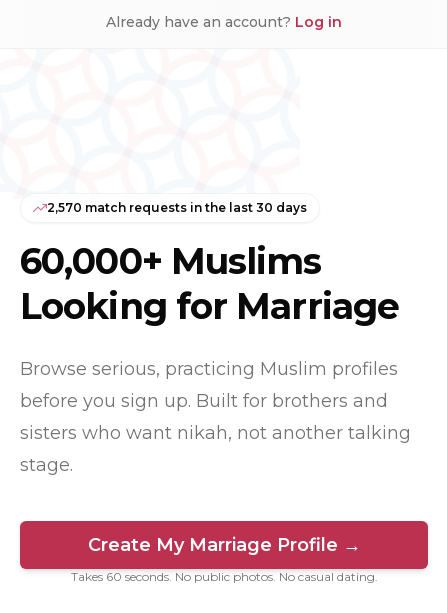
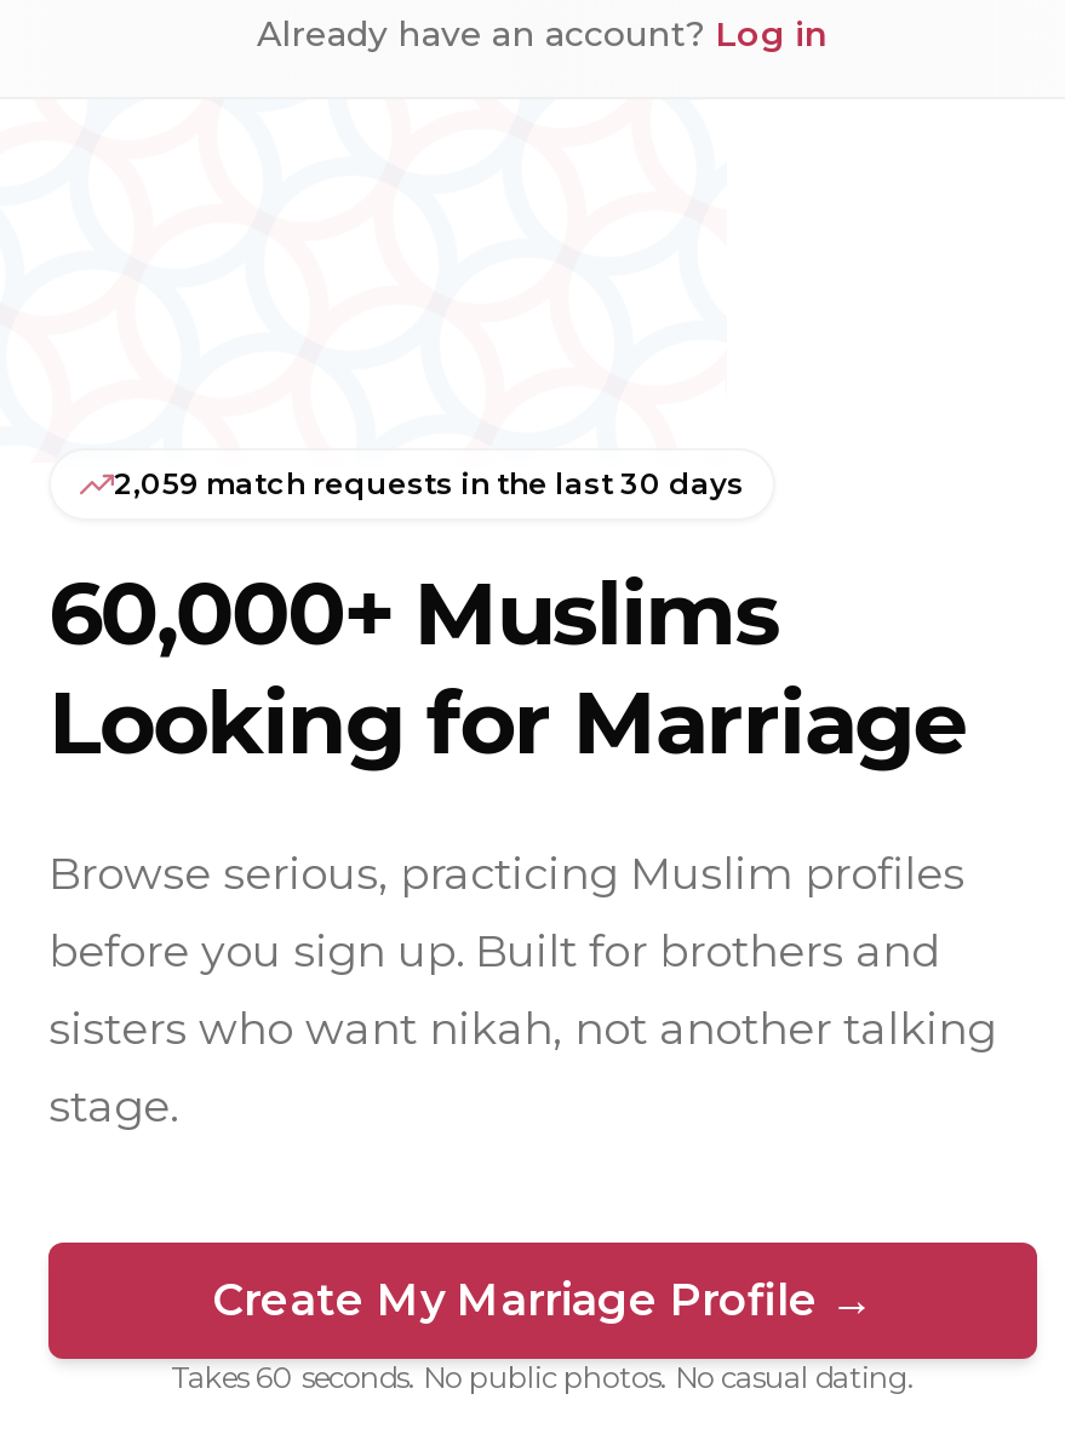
- 2,570 match requests in the last 30 days
+ 2,059 match requests in the last 30 days
